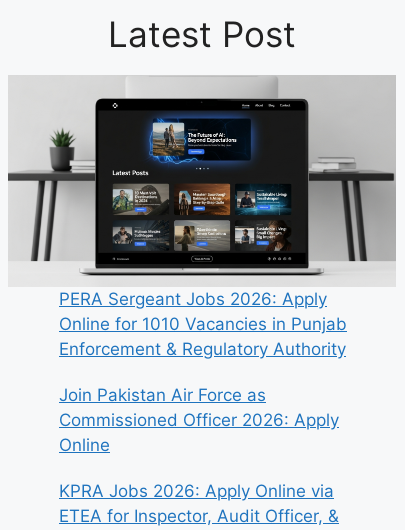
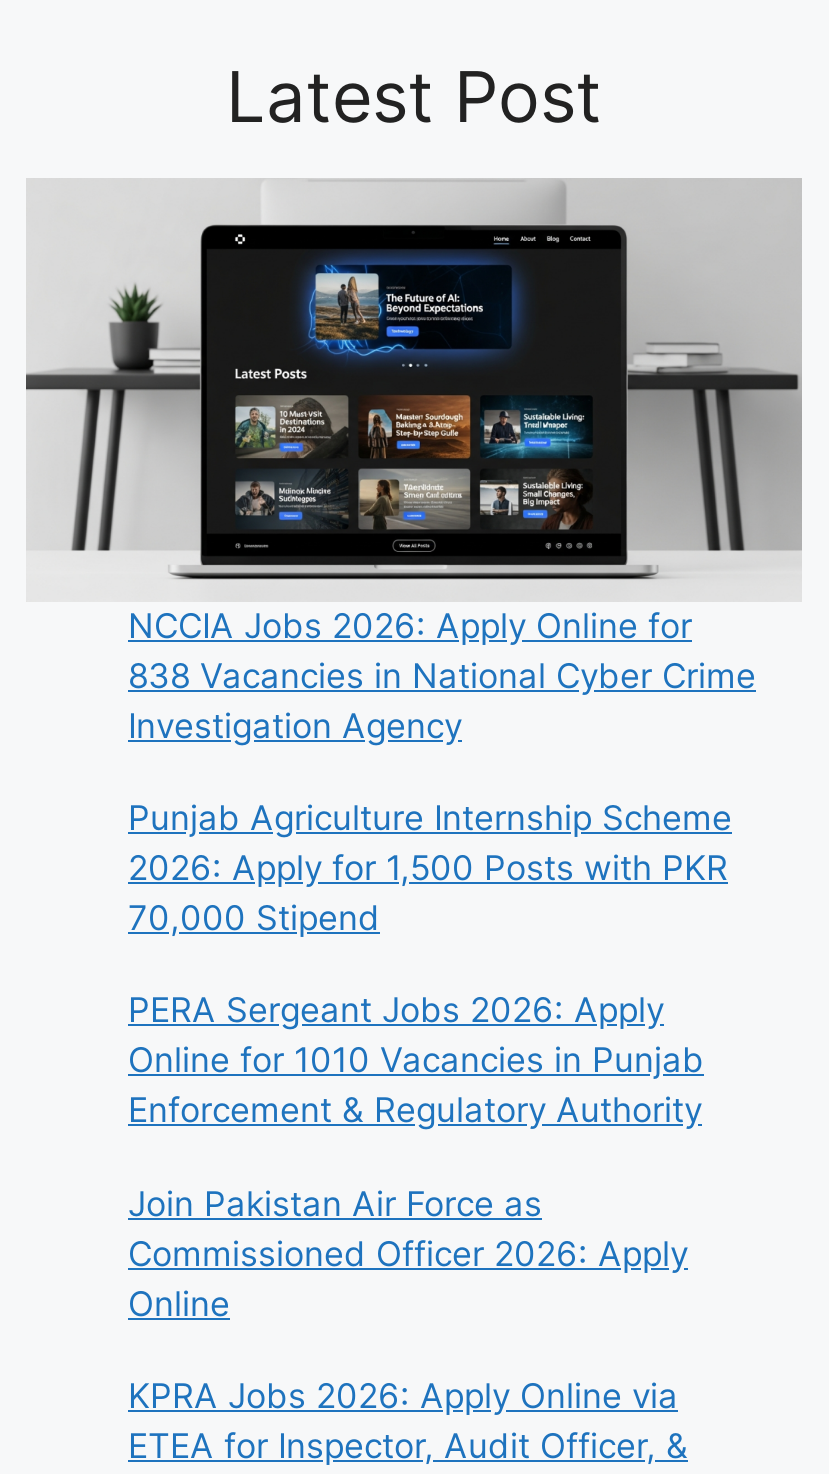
+ NCCIA Jobs 2026: Apply Online for
+ 838 Vacancies in National Cyber Crime
+ Investigation Agency
+ Punjab Agriculture Internship Scheme
+ 2026: Apply for 1,500 Posts with PKR
+ 70,000 Stipend
